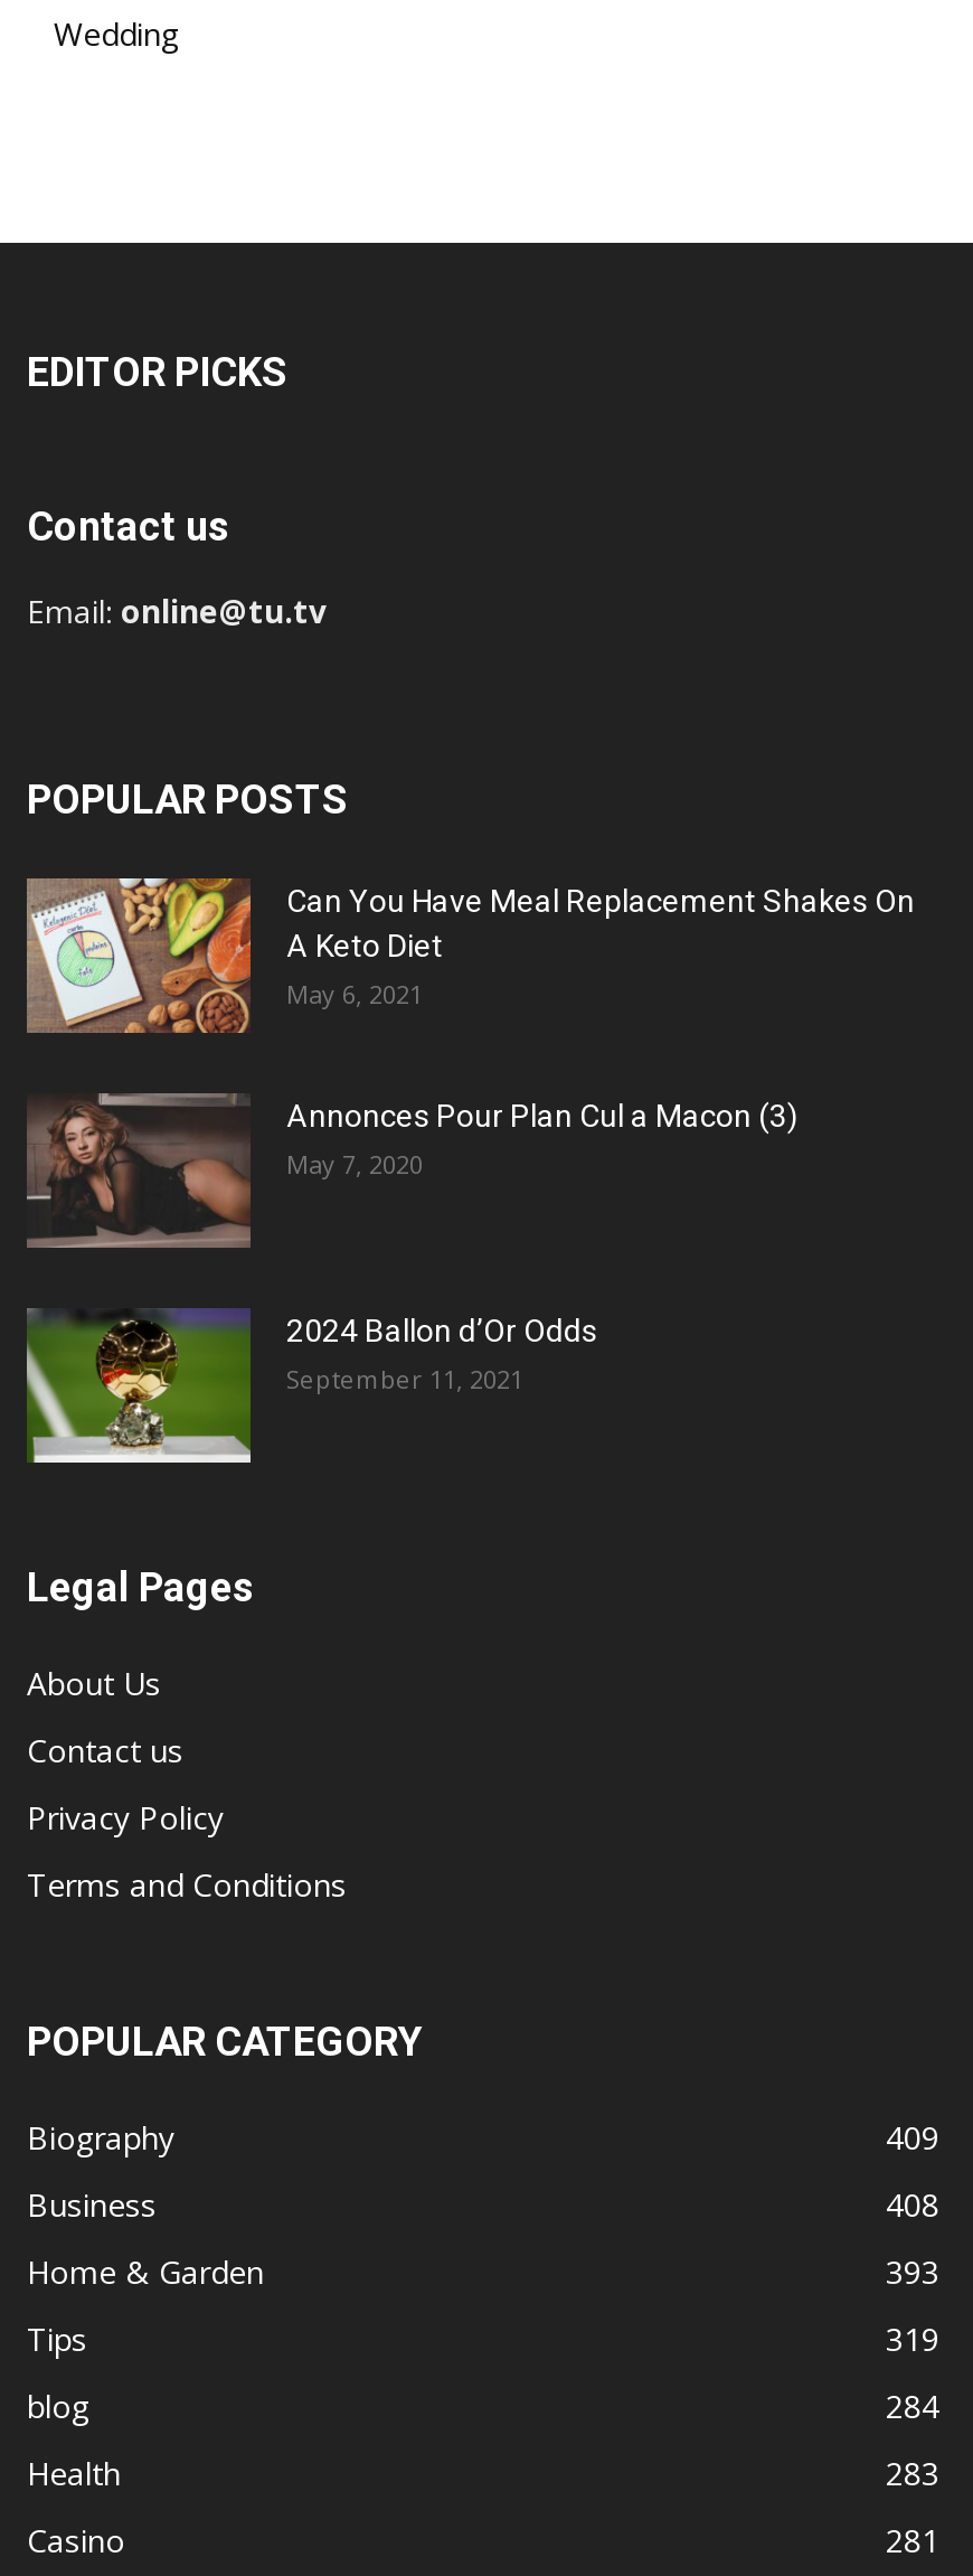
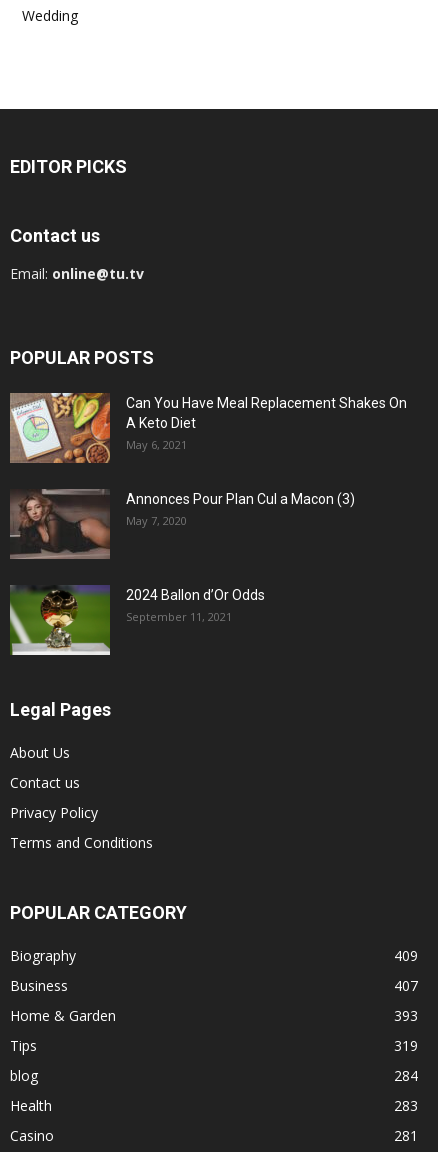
- 408
+ 407
